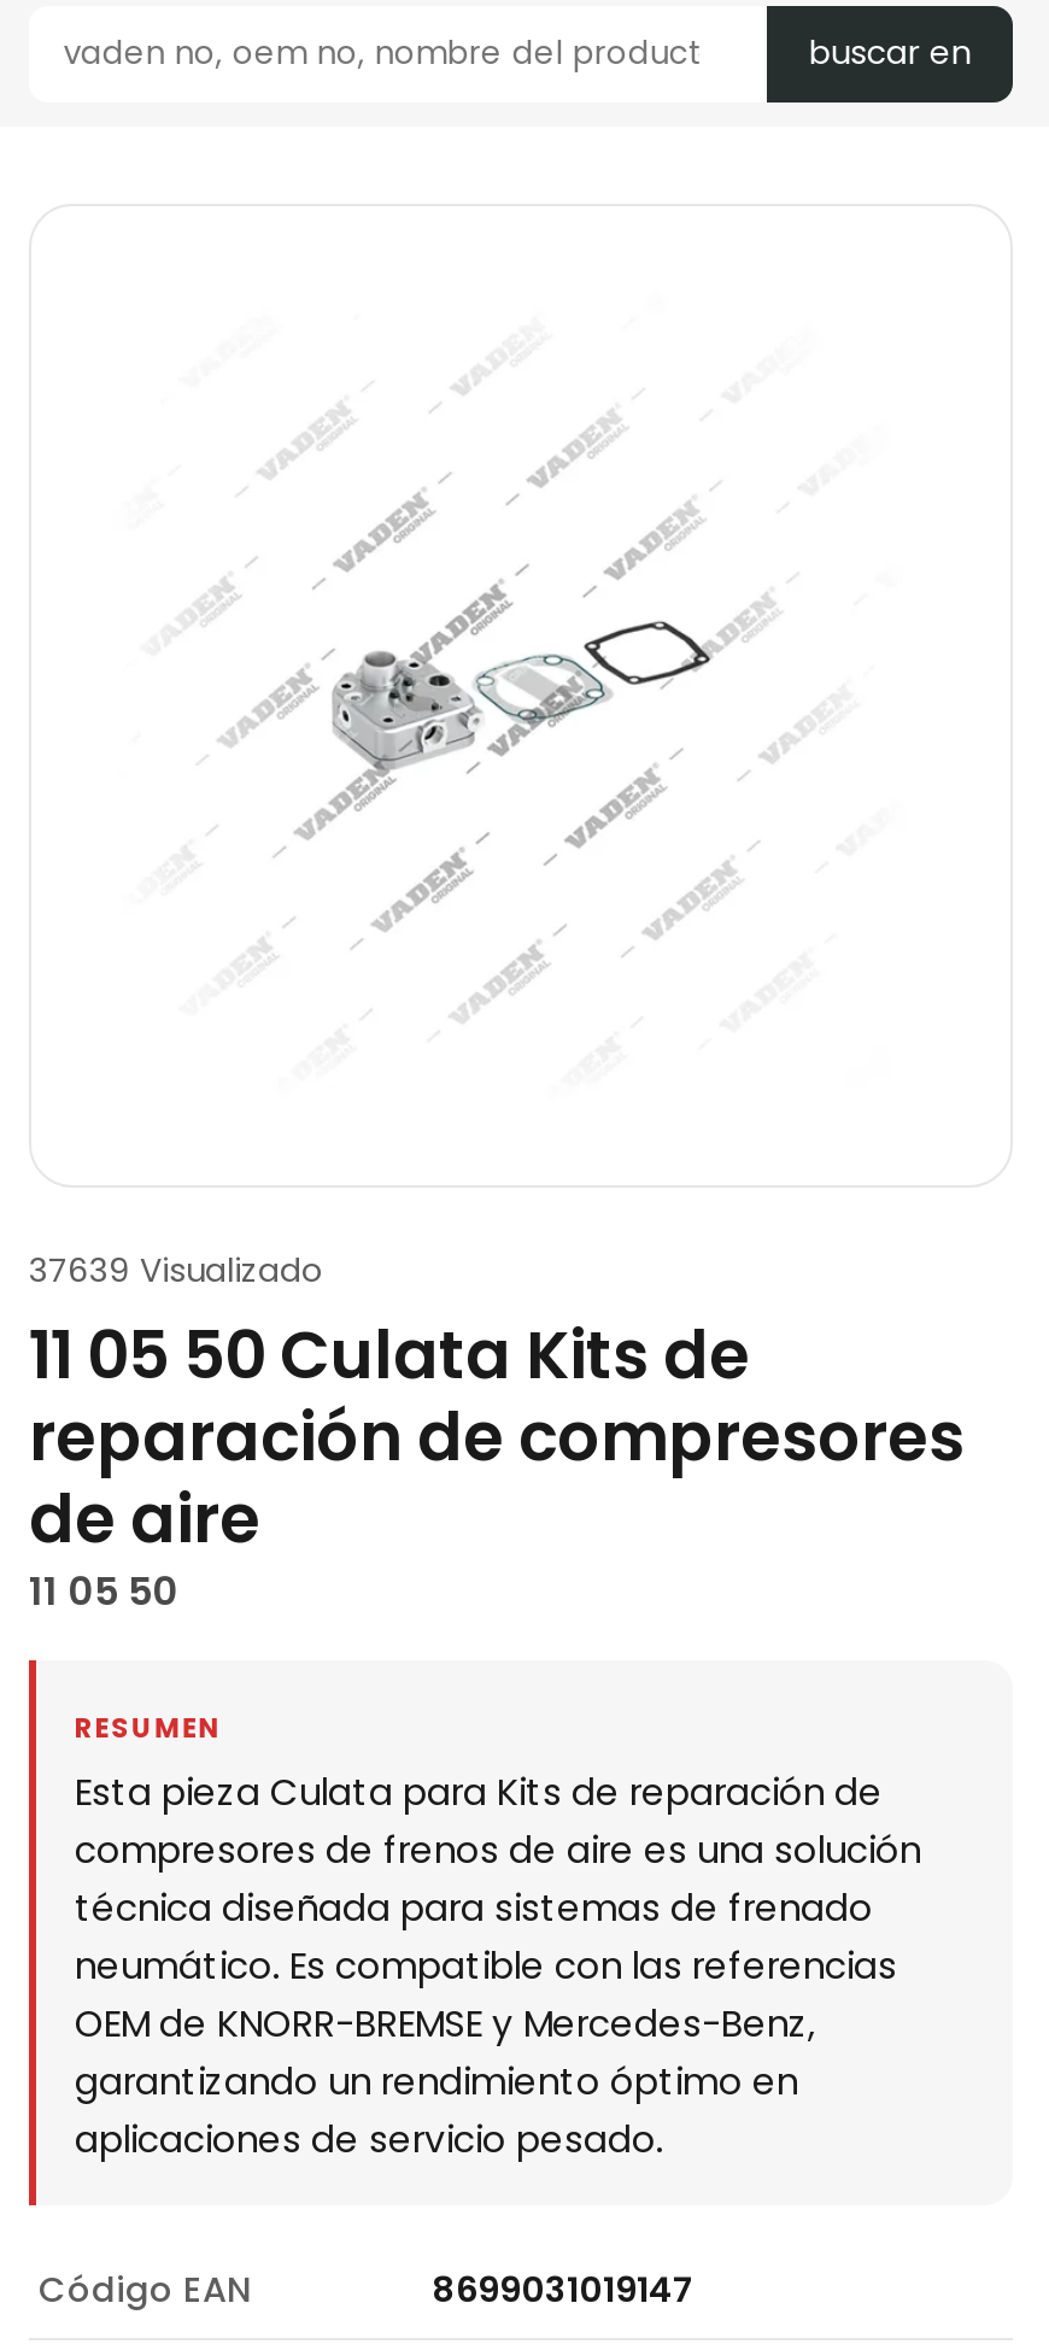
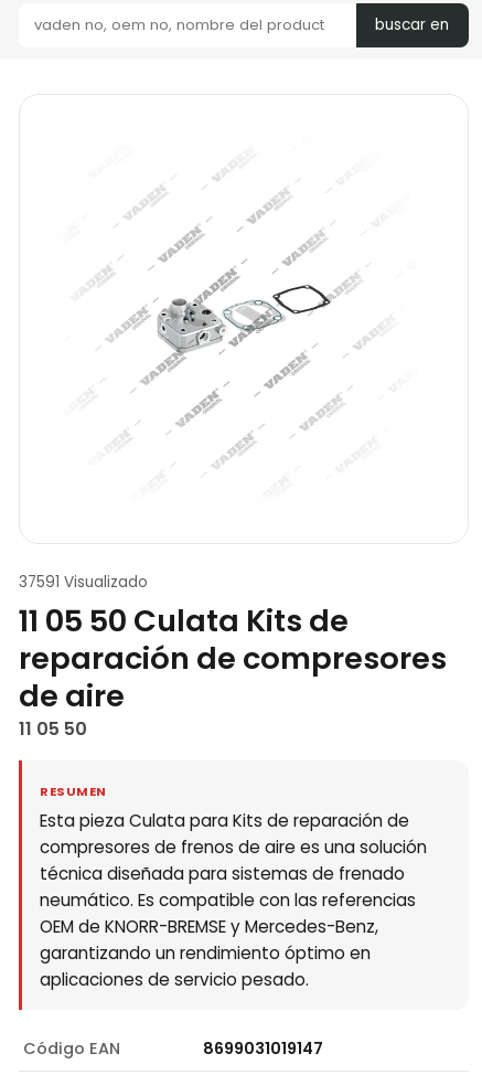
- 37639 Visualizado
+ 37591 Visualizado
